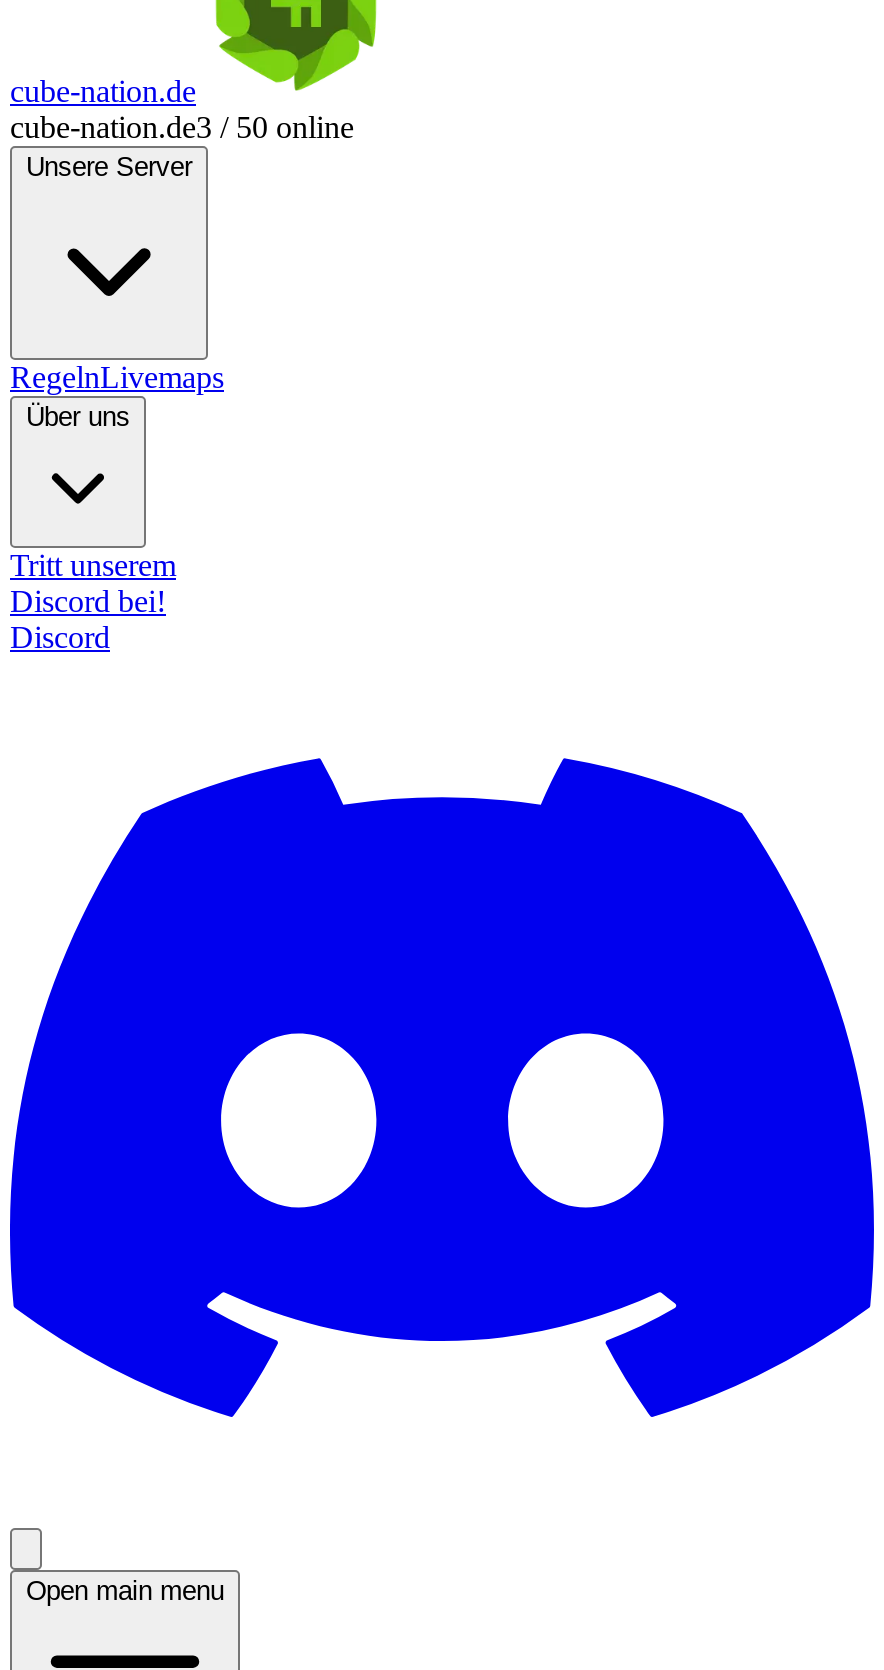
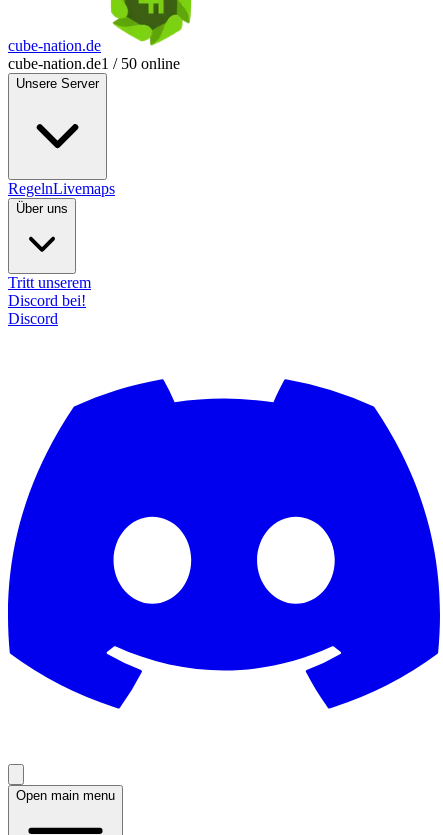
- cube-nation.de3 / 50 online
+ cube-nation.de1 / 50 online
